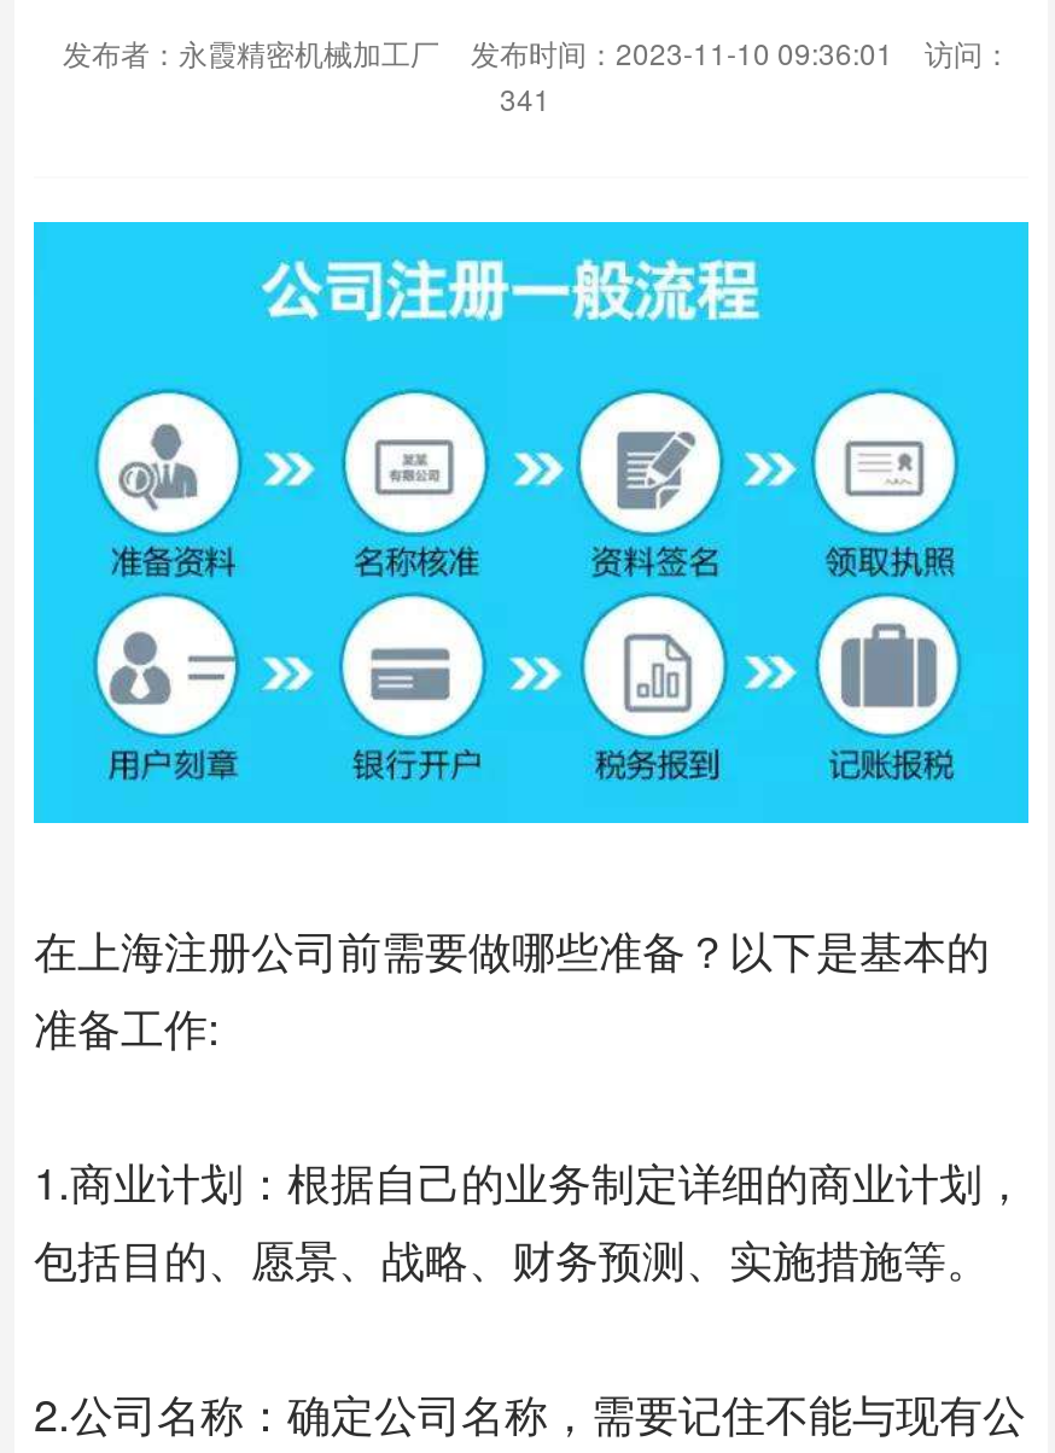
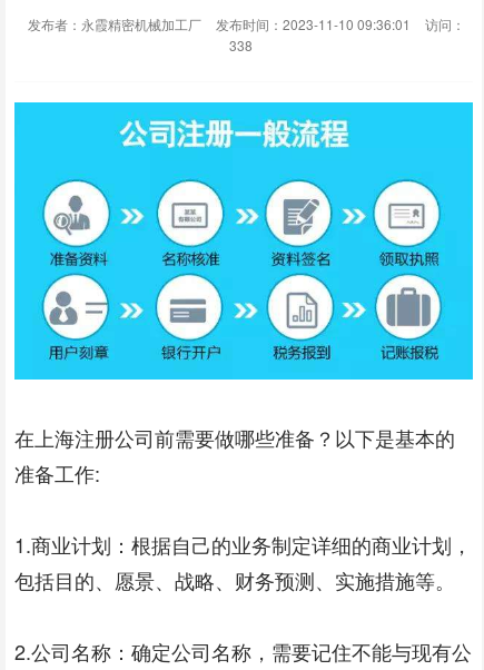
- 341
+ 338
